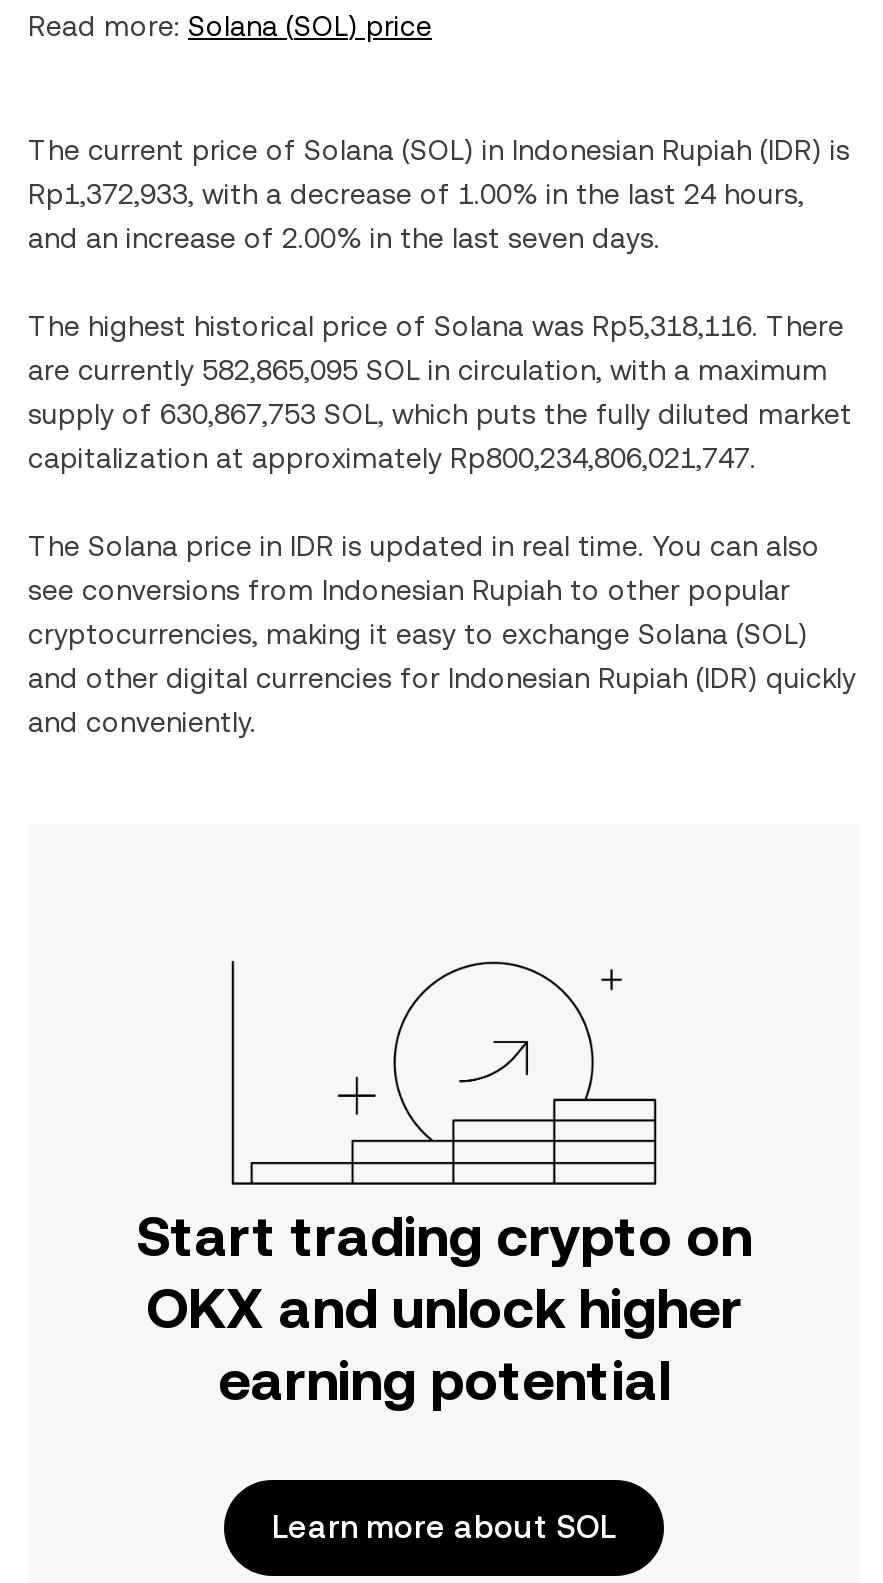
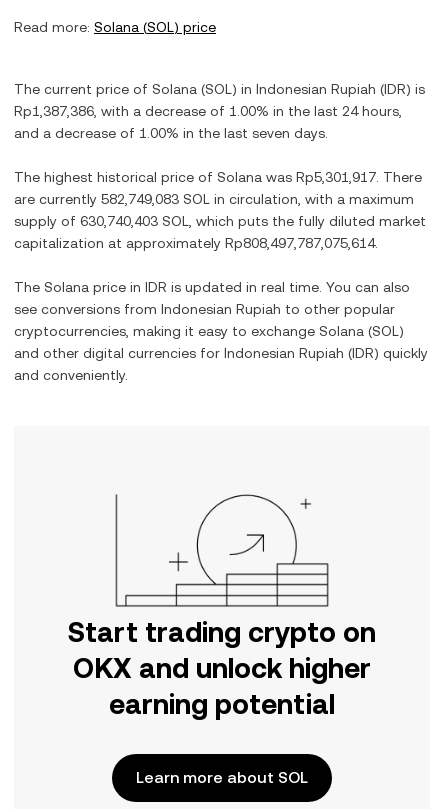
- Rp1,372,933, with a decrease of 1.00% in the last 24 hours,
+ Rp1,387,386, with a decrease of 1.00% in the last 24 hours,

- and an increase of 2.00% in the last seven days.
+ and a decrease of 1.00% in the last seven days.

- The highest historical price of Solana was Rp5,318,116. There
+ The highest historical price of Solana was Rp5,301,917. There

- are currently 582,865,095 SOL in circulation, with a maximum
+ are currently 582,749,083 SOL in circulation, with a maximum

- supply of 630,867,753 SOL, which puts the fully diluted market
+ supply of 630,740,403 SOL, which puts the fully diluted market

- capitalization at approximately Rp800,234,806,021,747.
+ capitalization at approximately Rp808,497,787,075,614.
